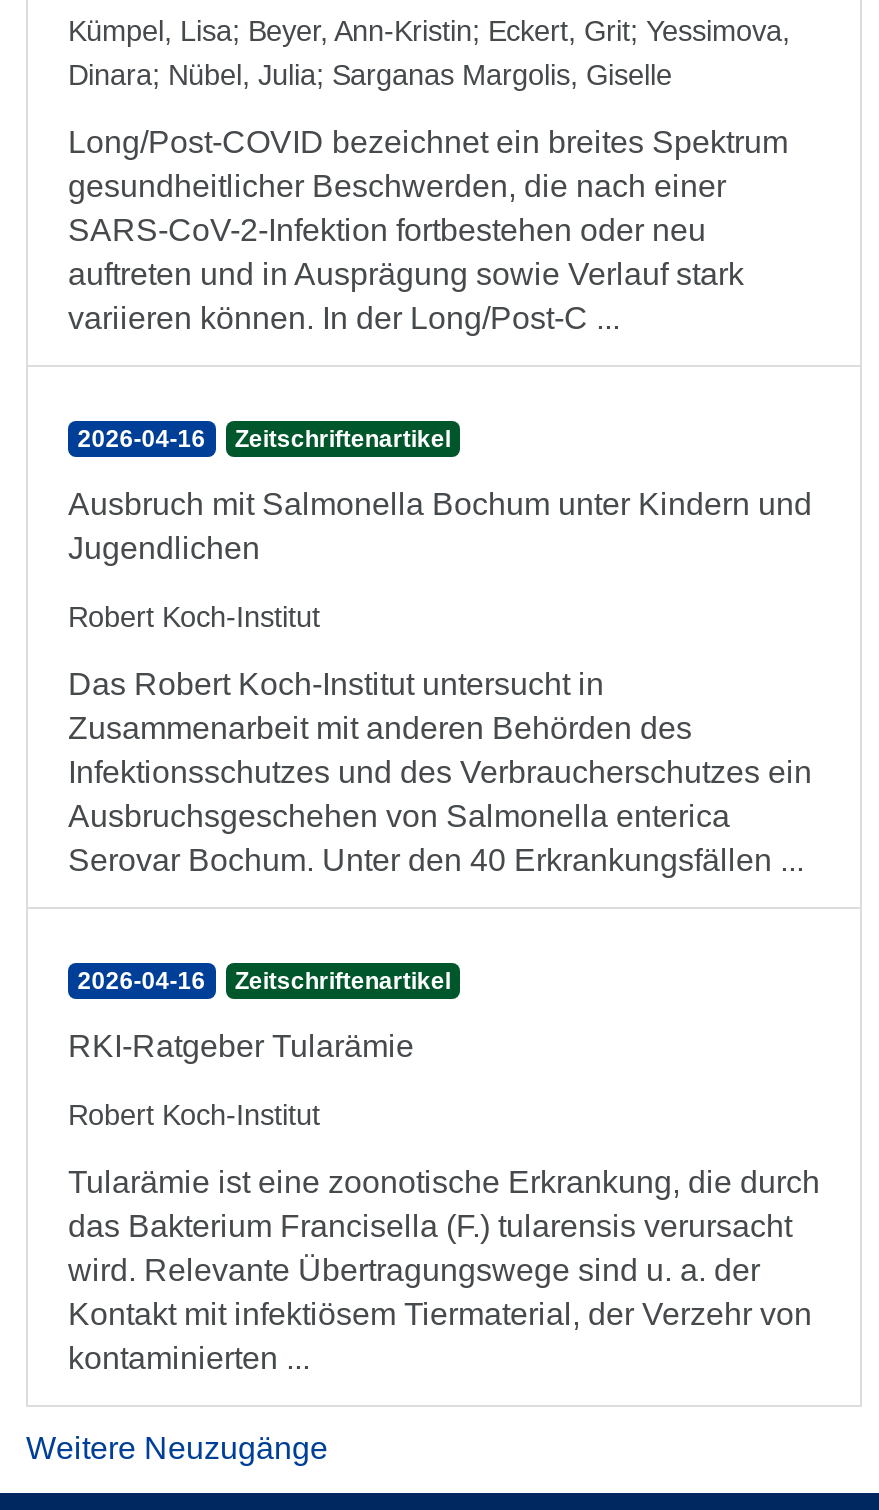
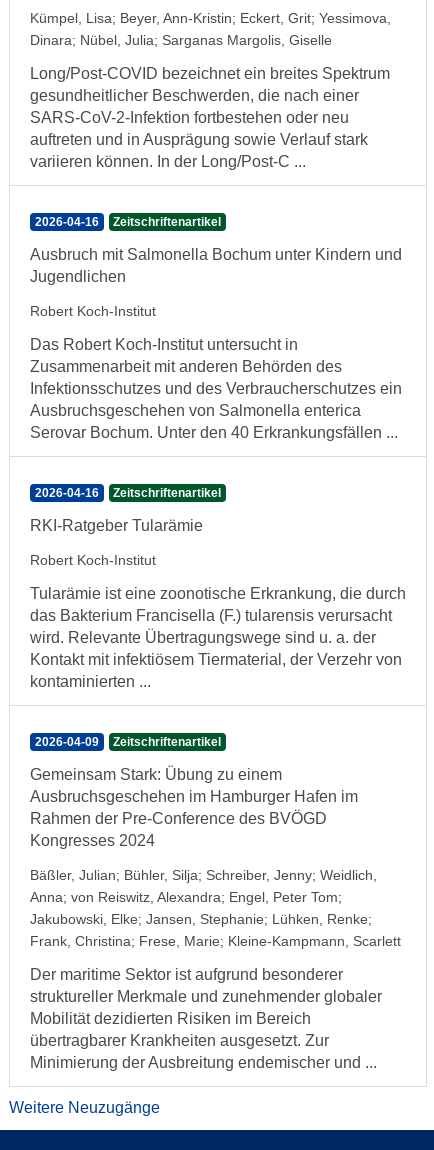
+ 2026-04-09
+ Zeitschriftenartikel
+ Gemeinsam Stark: Übung zu einem
+ Ausbruchsgeschehen im Hamburger Hafen im
+ Rahmen der Pre-Conference des BVÖGD
+ Kongresses 2024
+ Bäßler, Julian; Bühler, Silja; Schreiber, Jenny; Weidlich,
+ Anna; von Reiswitz, Alexandra; Engel, Peter Tom;
+ Jakubowski, Elke; Jansen, Stephanie; Lühken, Renke;
+ Frank, Christina; Frese, Marie; Kleine-Kampmann, Scarlett
+ Der maritime Sektor ist aufgrund besonderer
+ struktureller Merkmale und zunehmender globaler
+ Mobilität dezidierten Risiken im Bereich
+ übertragbarer Krankheiten ausgesetzt. Zur
+ Minimierung der Ausbreitung endemischer und ...
